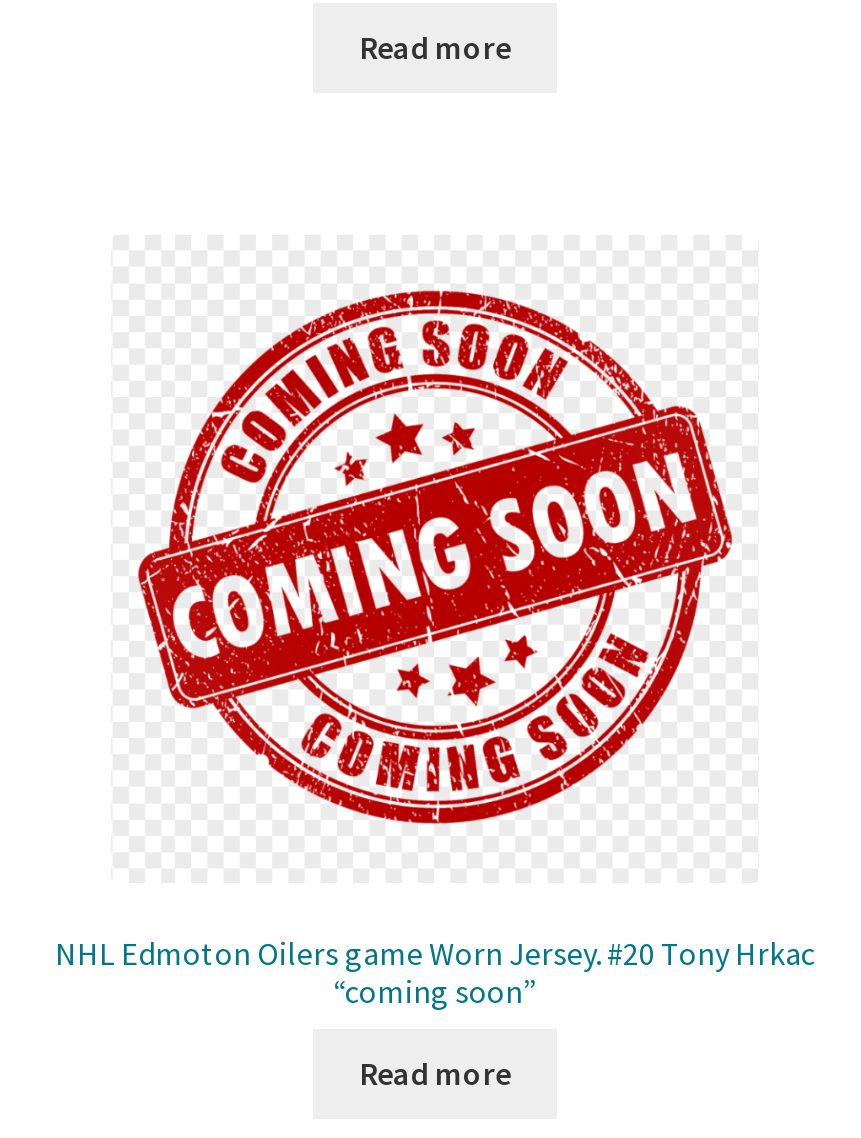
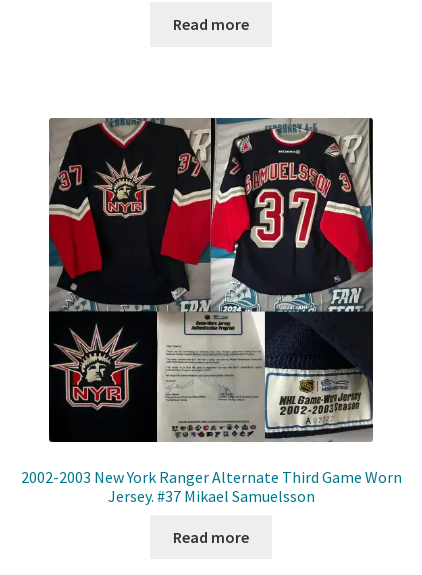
- [image]
- NHL Edmoton Oilers game Worn Jersey. #20 Tony Hrkac
- “coming soon”
+ [image]
+ 2002-2003 New York Ranger Alternate Third Game Worn
+ Jersey. #37 Mikael Samuelsson
